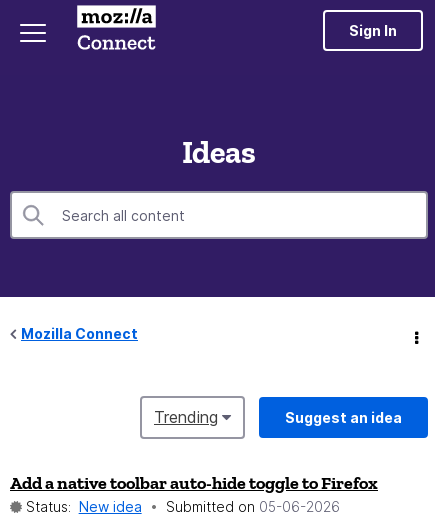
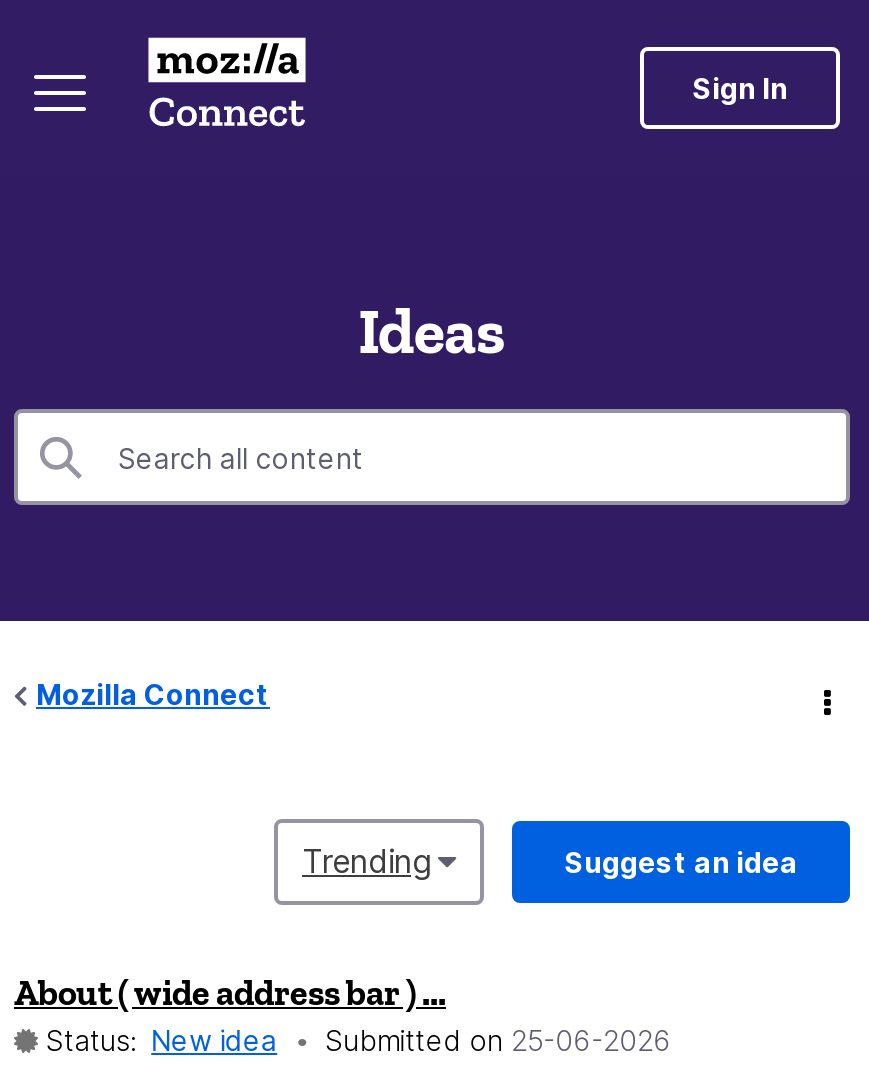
- Add a native toolbar auto-hide toggle to Firefox
+ About ( wide address bar ) ...

- Status: New idea Submitted on 05-06-2026
+ Status: New idea Submitted on 25-06-2026
